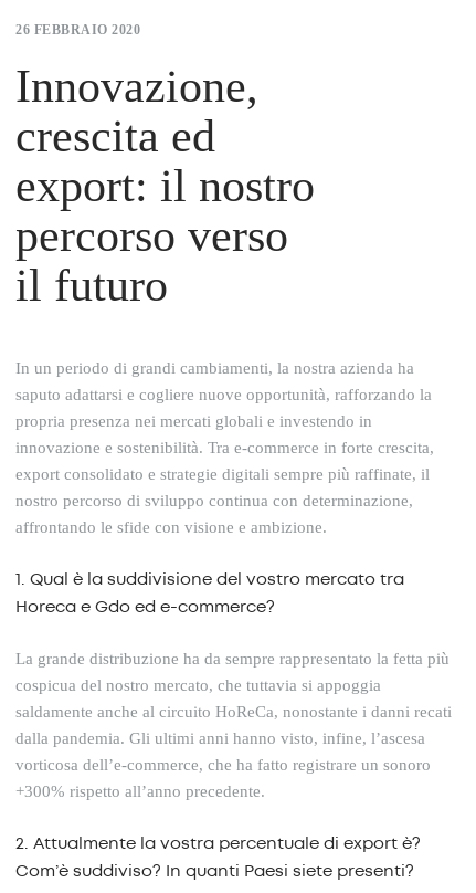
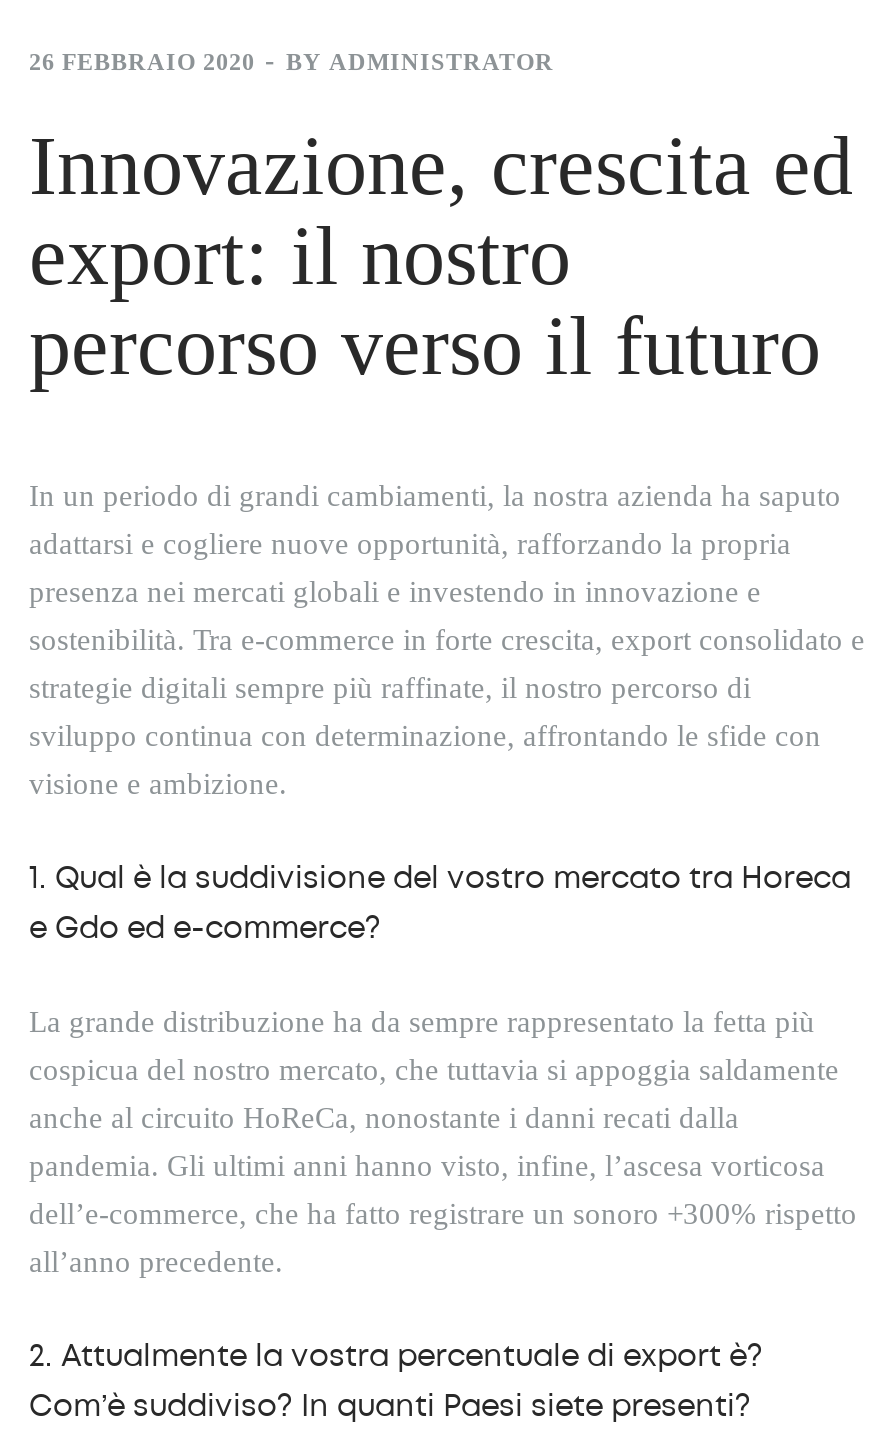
- Innovazione,
- crescita ed
+ BY ADMINISTRATOR
+ Innovazione, crescita ed
